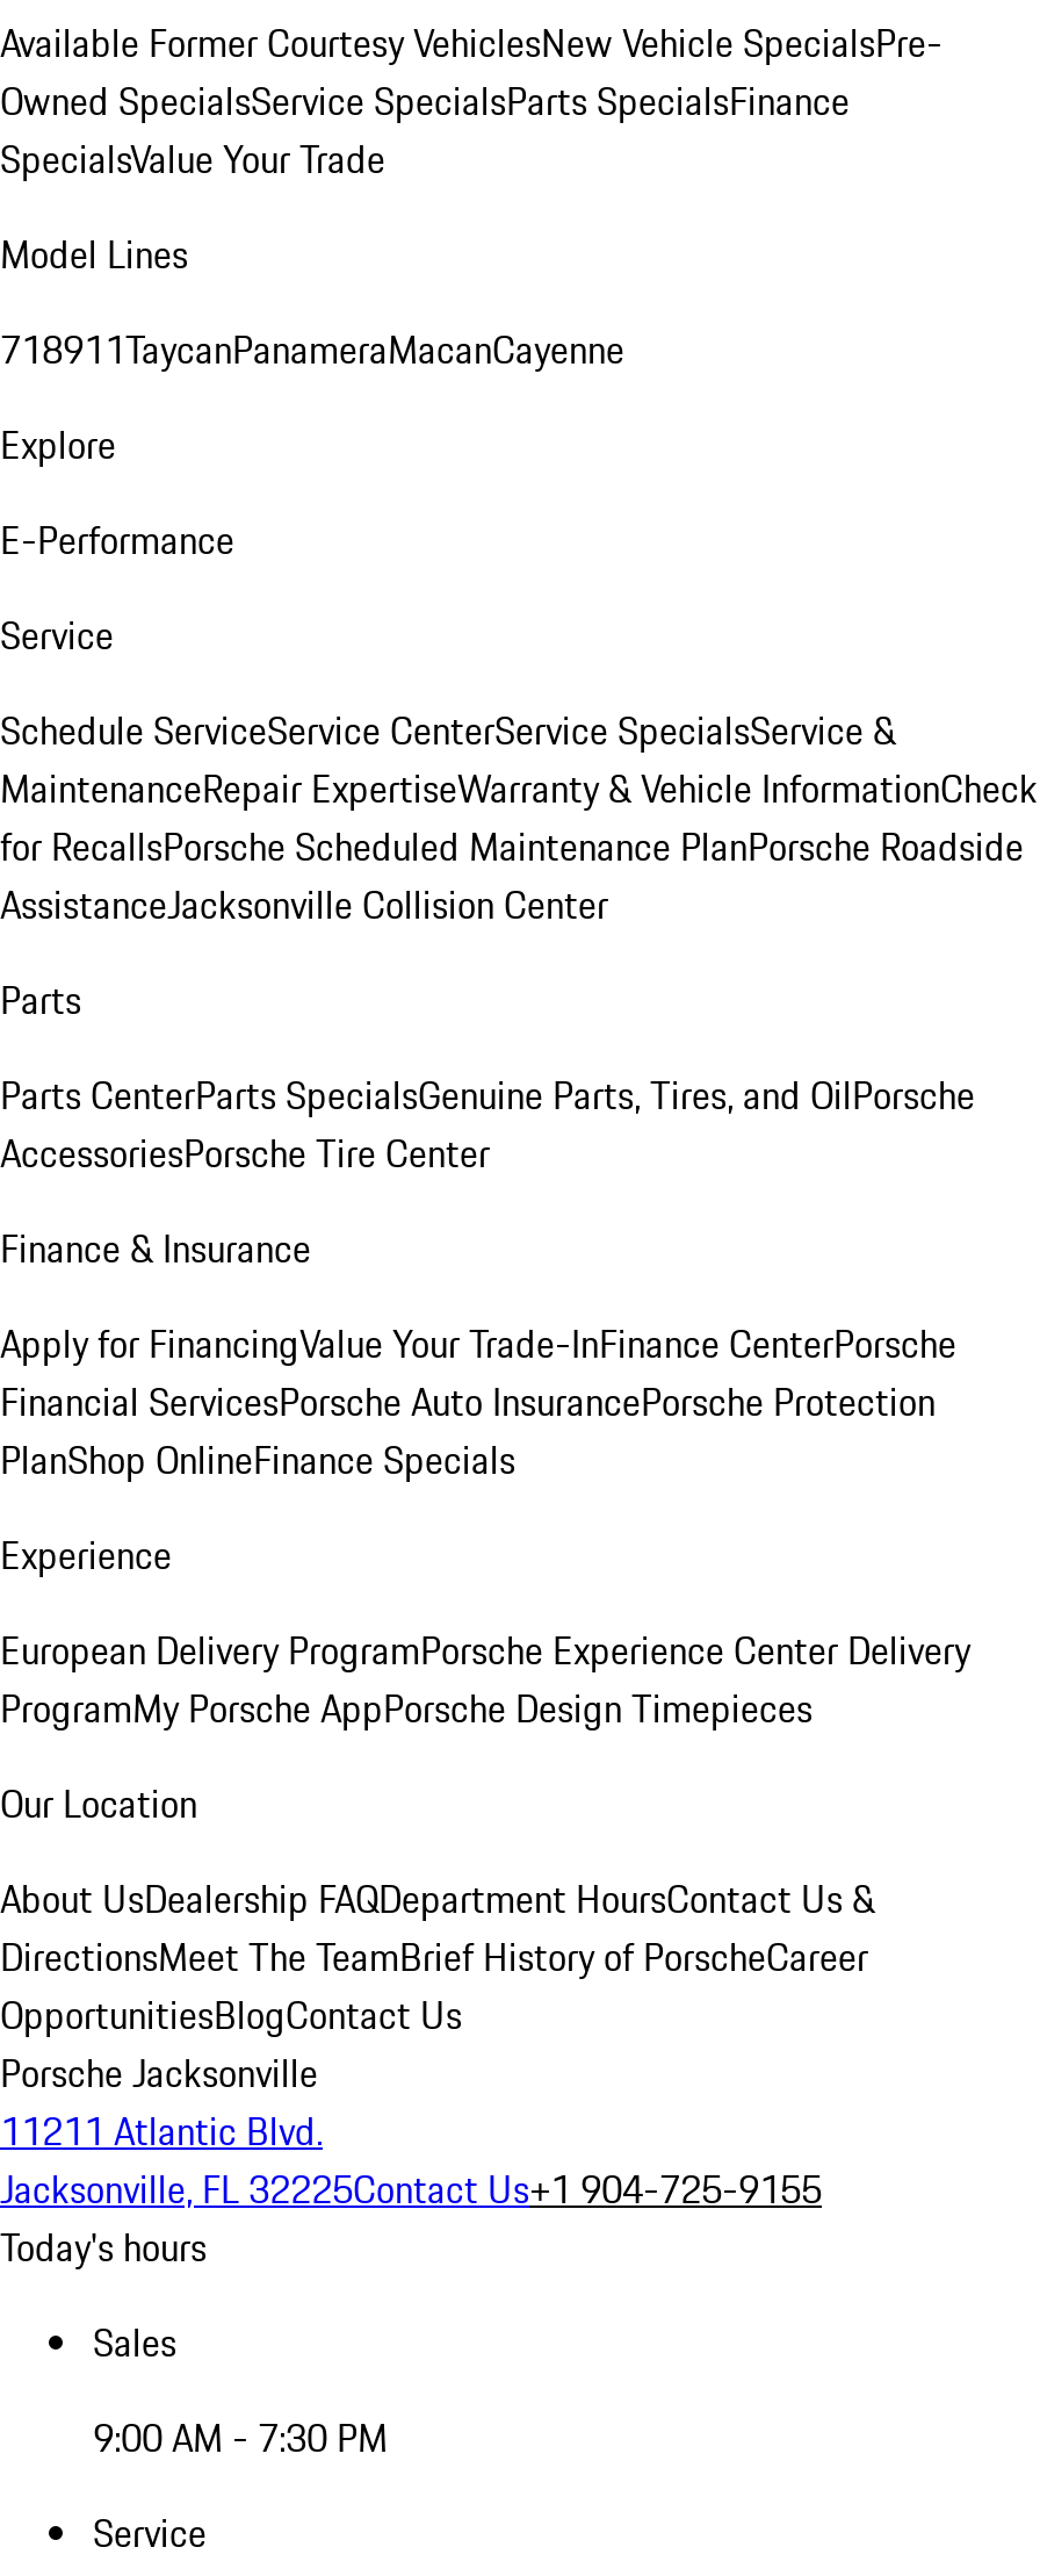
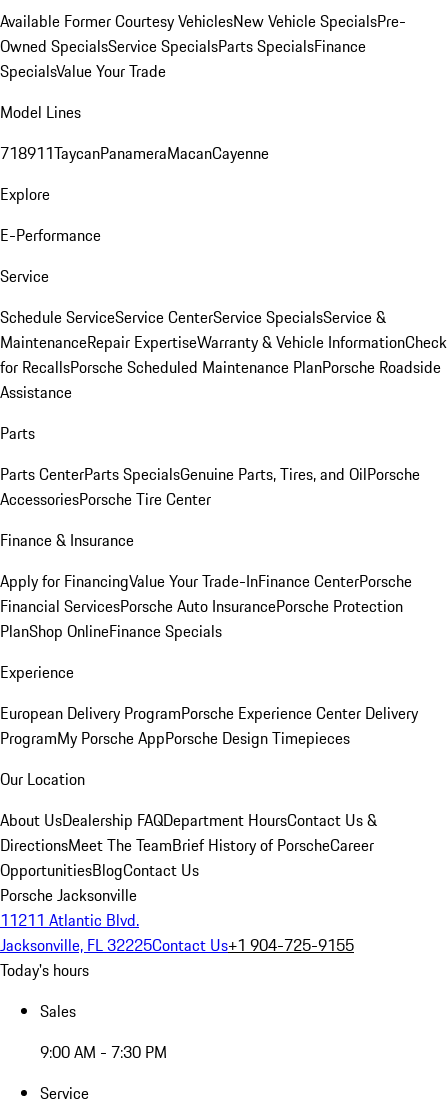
- AssistanceJacksonville Collision Center
+ Assistance
